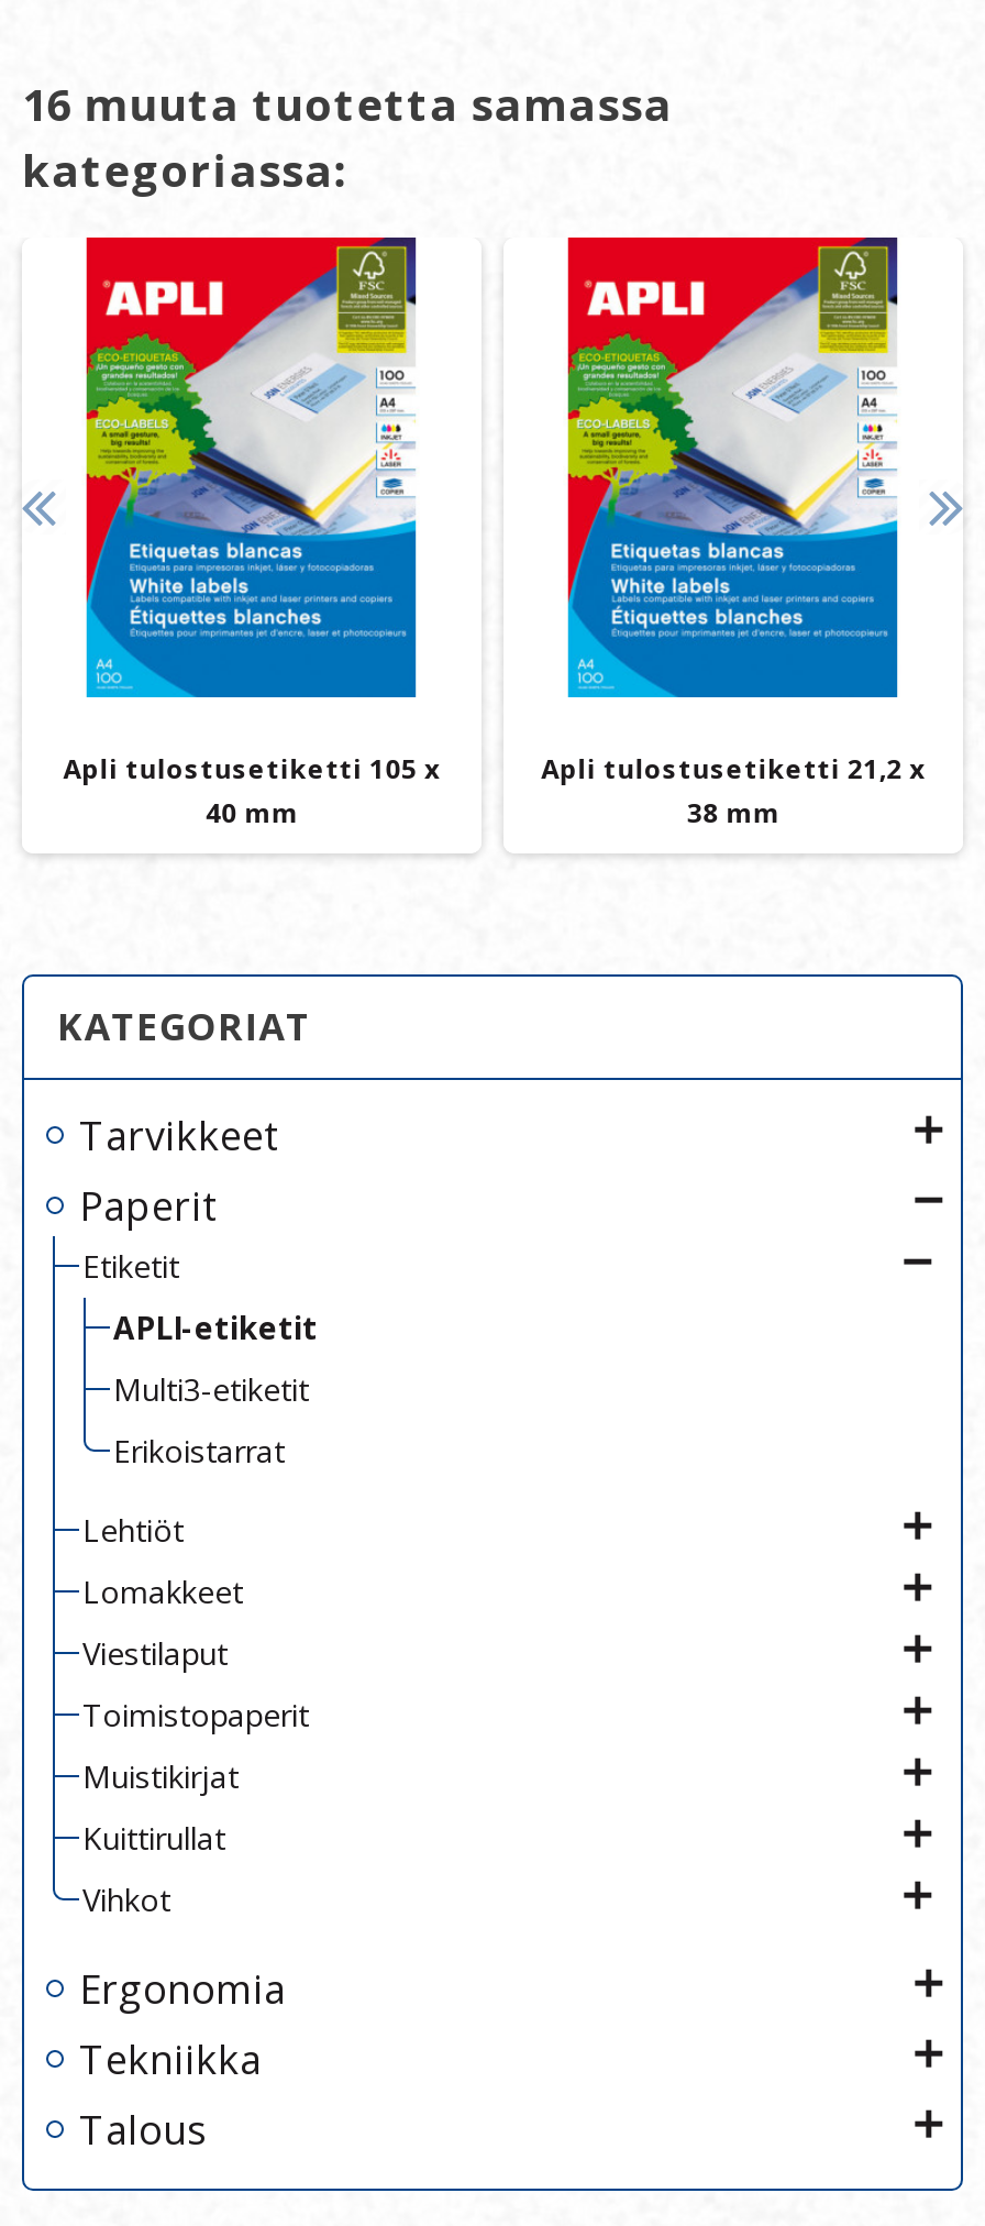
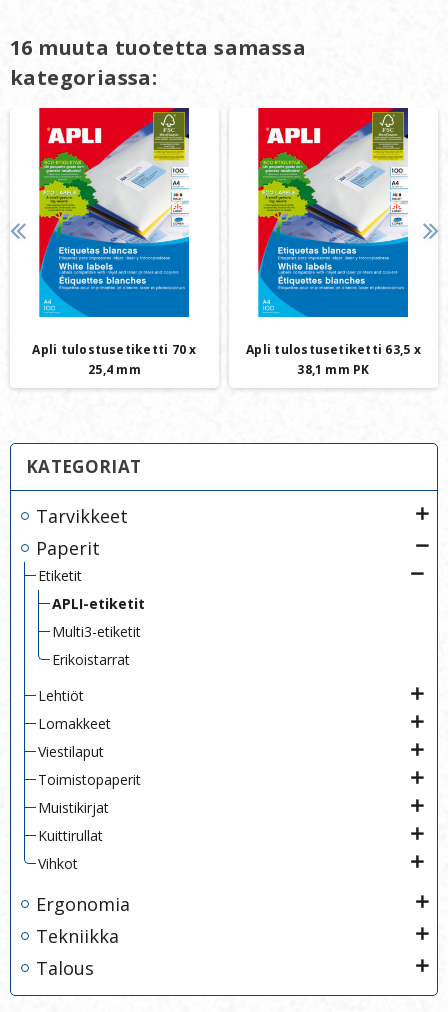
- Apli tulostusetiketti 105 x
- 40 mm
+ Apli tulostusetiketti 70 x
+ 25,4 mm

- Apli tulostusetiketti 21,2 x
- 38 mm
+ Apli tulostusetiketti 63,5 x
+ 38,1 mm PK
